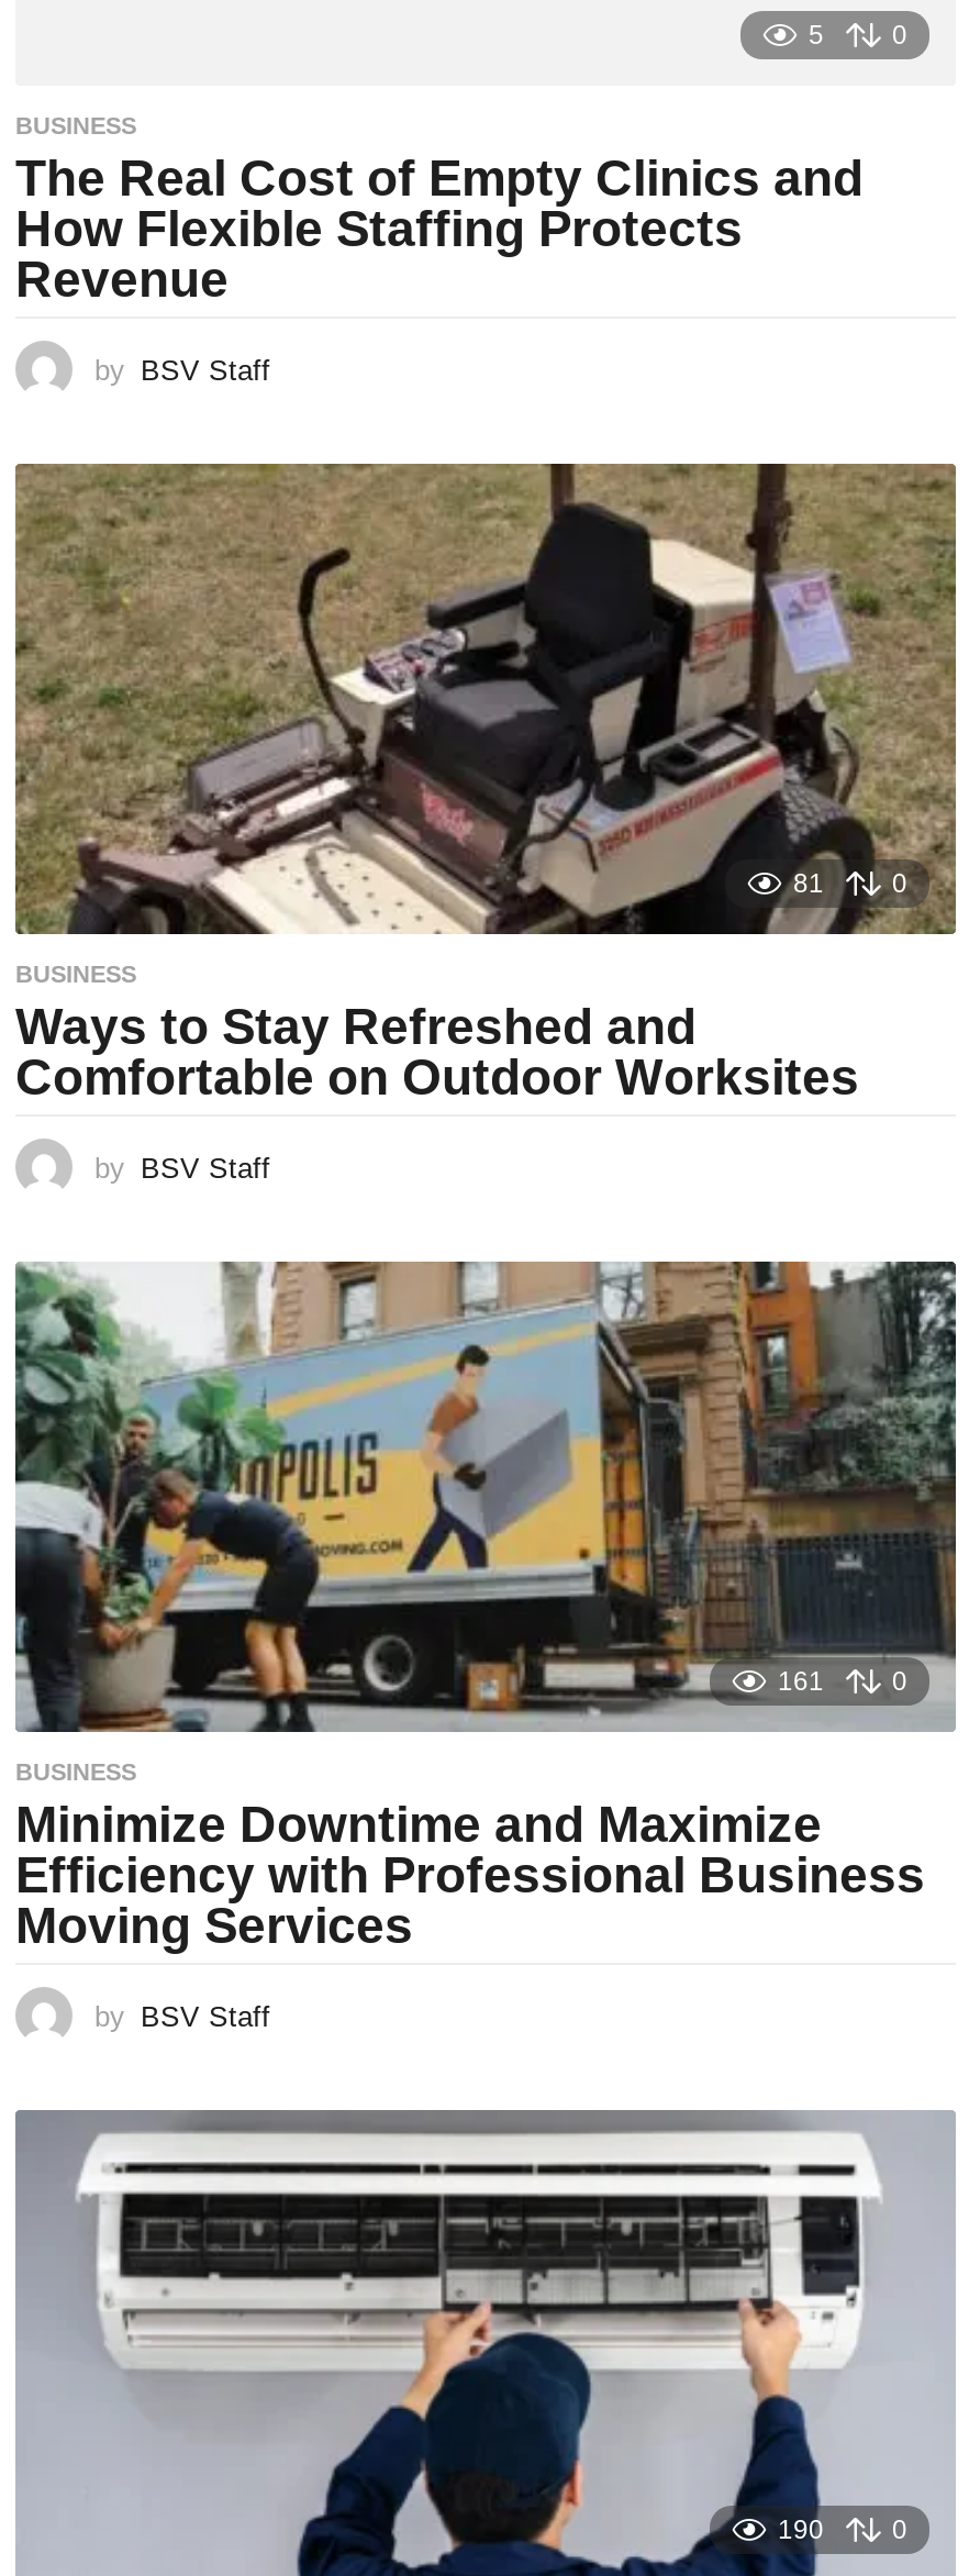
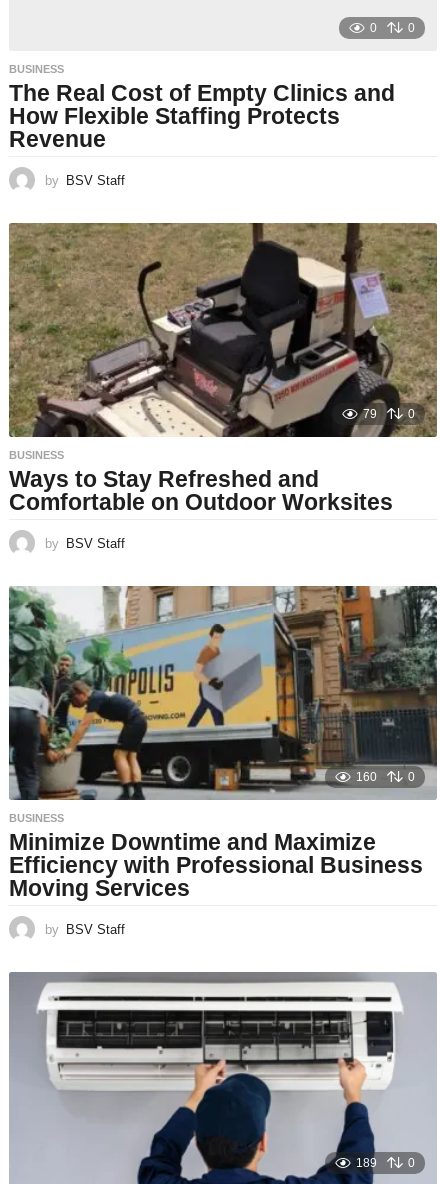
- 5
+ 0

- 81
+ 79

- 161
+ 160

- 190
+ 189
